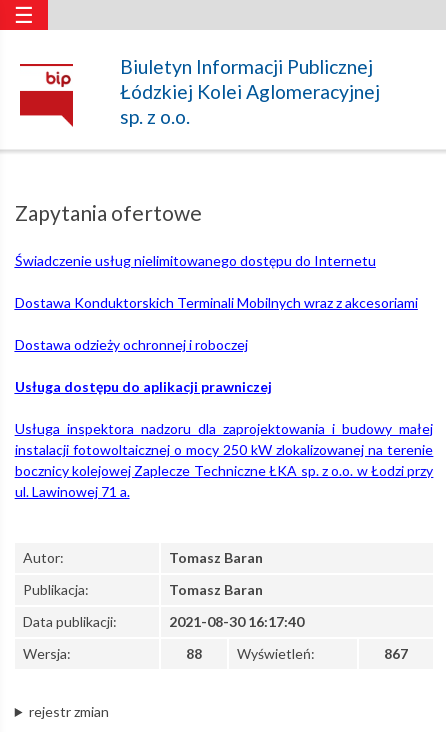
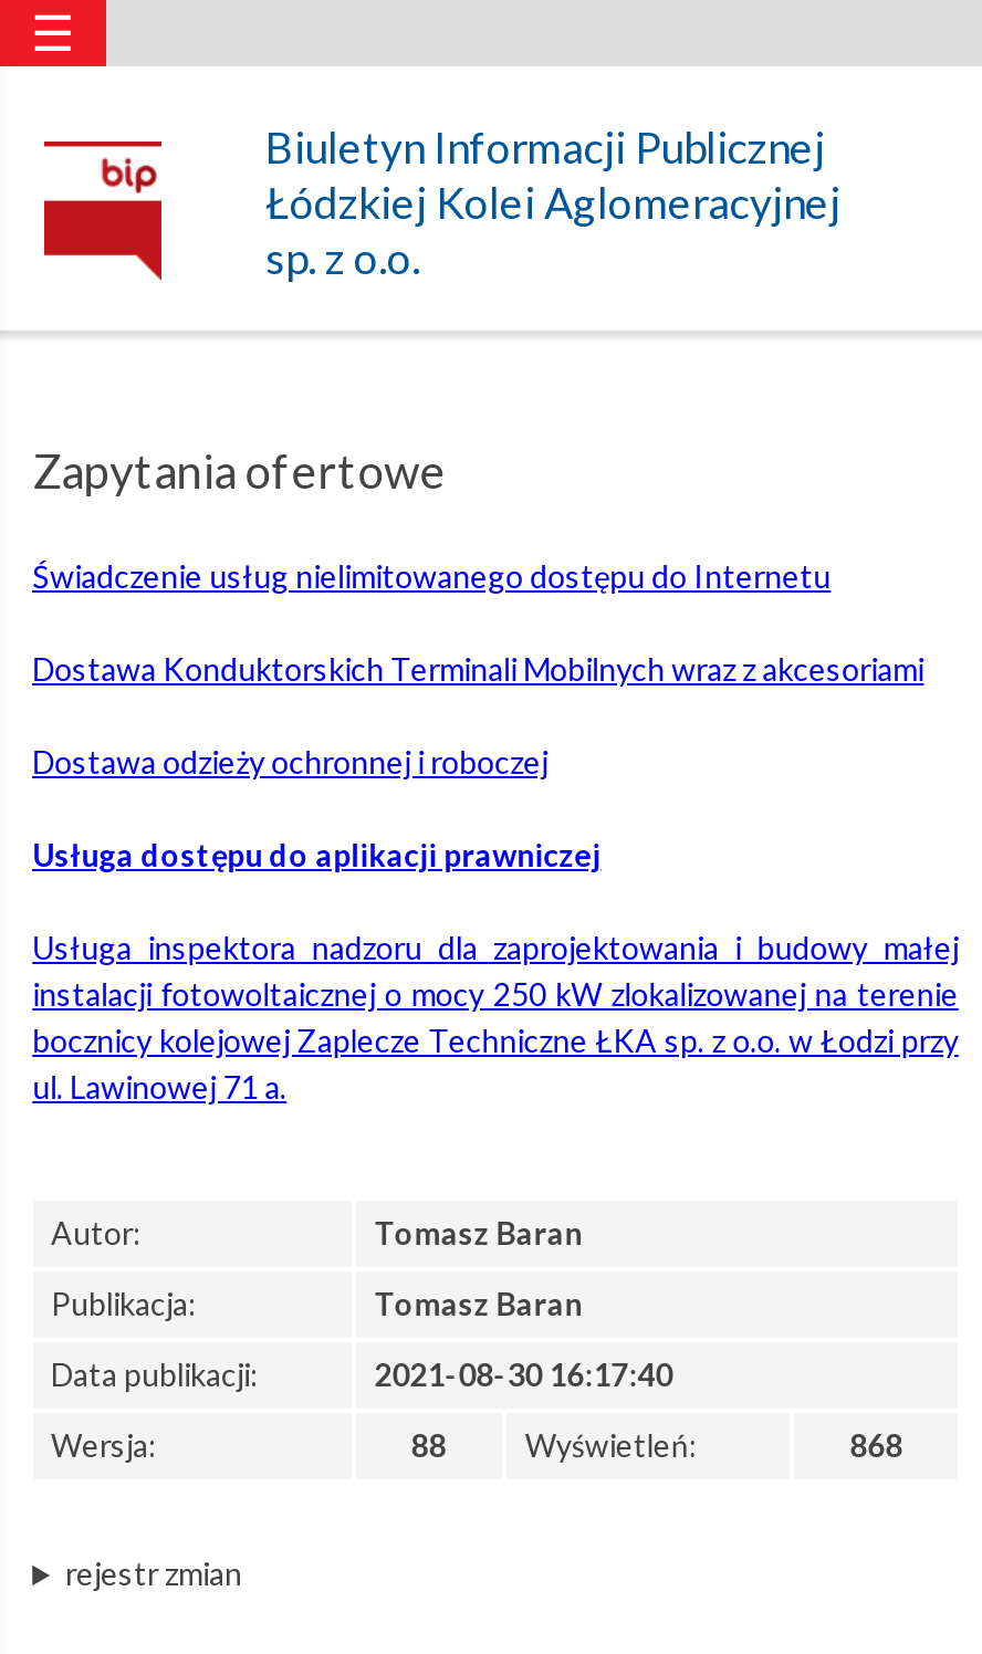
- 867
+ 868
